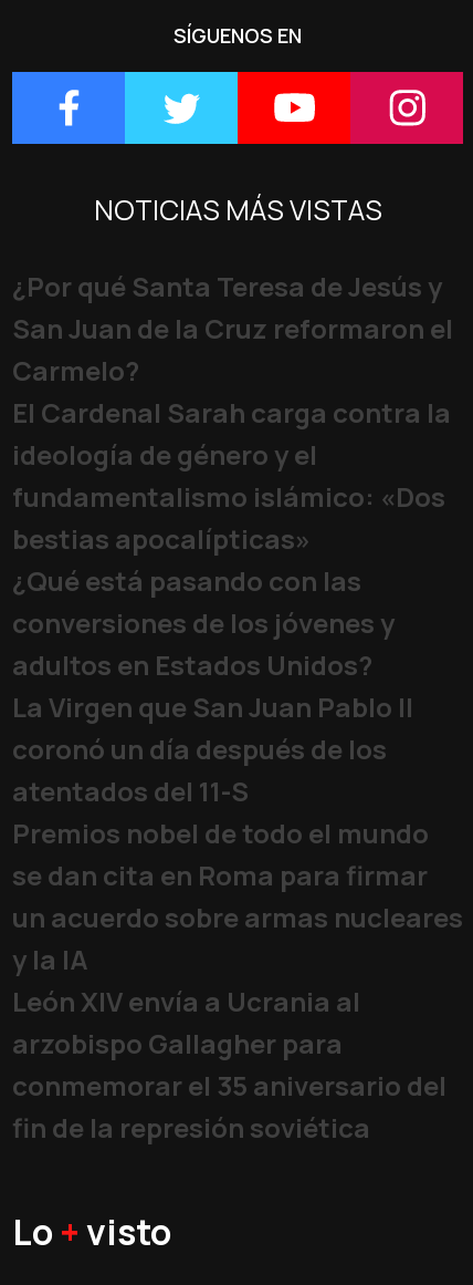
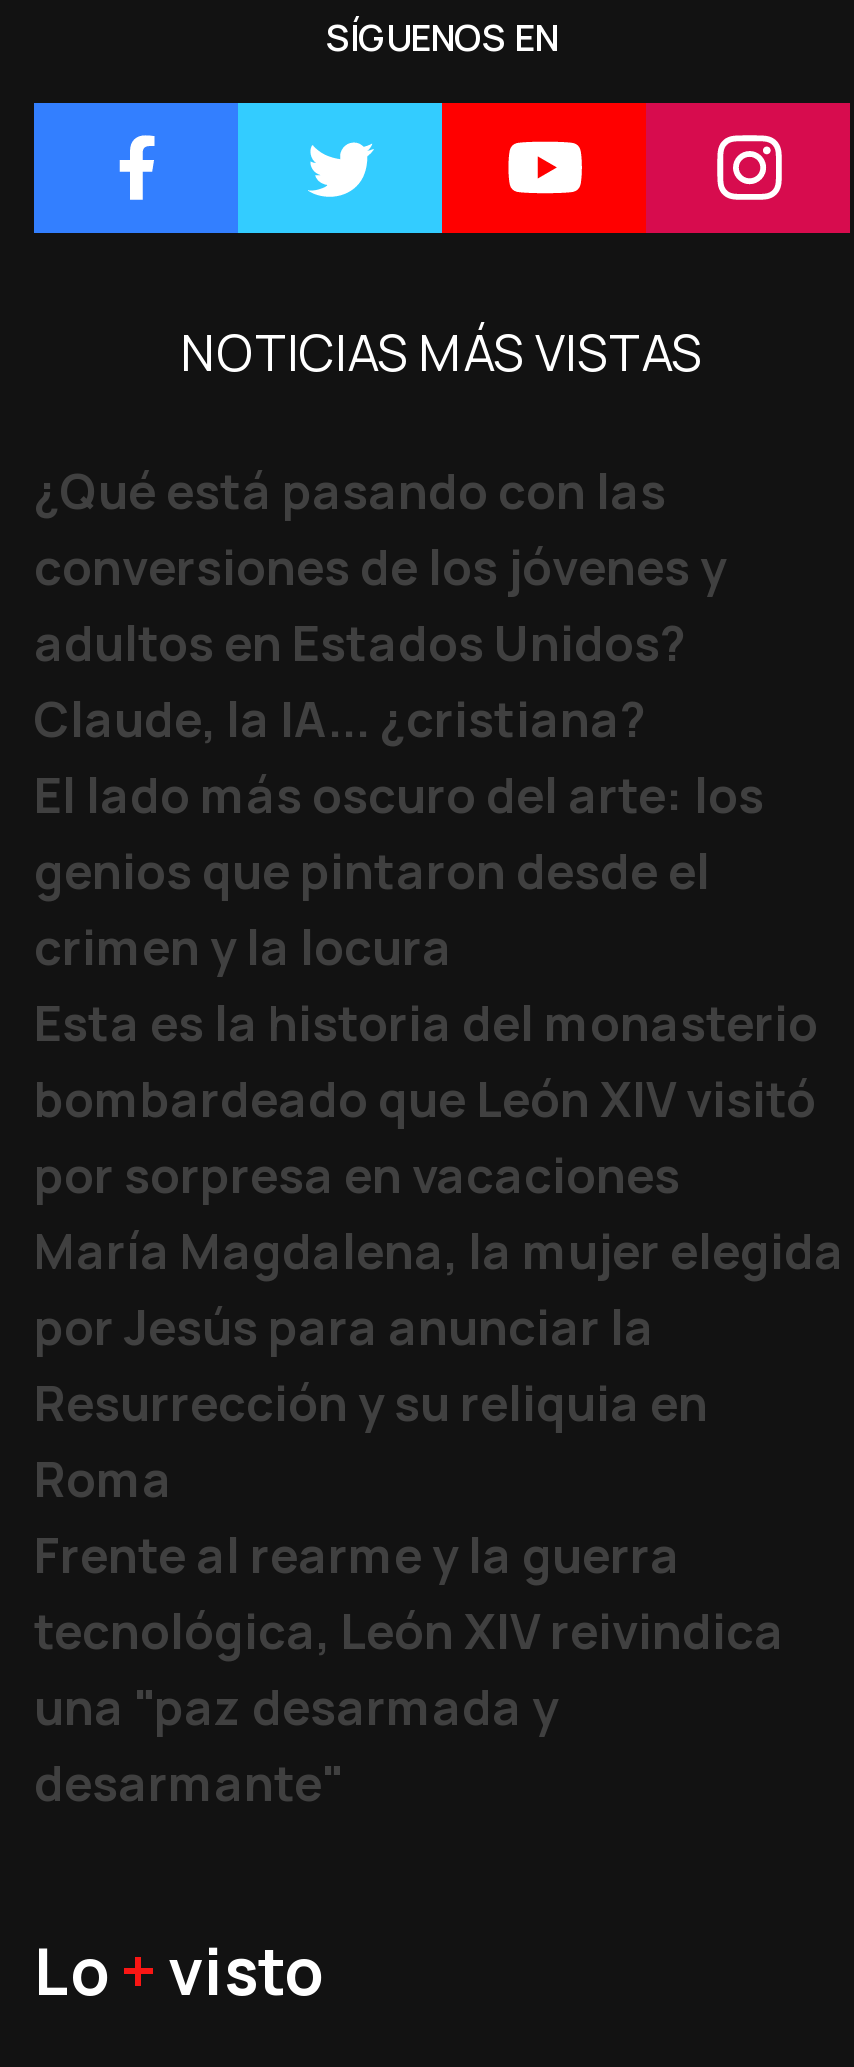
- ¿Por qué Santa Teresa de Jesús y
- San Juan de la Cruz reformaron el
- Carmelo?
- El Cardenal Sarah carga contra la
- ideología de género y el
- fundamentalismo islámico: «Dos
- bestias apocalípticas»

moved up: ¿Qué está pasando con las | conversiones de los jóvenes y | adultos en Estados Unidos?

- La Virgen que San Juan Pablo II
- coronó un día después de los
- atentados del 11-S
- Premios nobel de todo el mundo
- se dan cita en Roma para firmar
- un acuerdo sobre armas nucleares
- y la IA
- León XIV envía a Ucrania al
- arzobispo Gallagher para
- conmemorar el 35 aniversario del
- fin de la represión soviética
+ Claude, la IA... ¿cristiana?
+ El lado más oscuro del arte: los
+ genios que pintaron desde el
+ crimen y la locura
+ Esta es la historia del monasterio
+ bombardeado que León XIV visitó
+ por sorpresa en vacaciones
+ María Magdalena, la mujer elegida
+ por Jesús para anunciar la
+ Resurrección y su reliquia en
+ Roma
+ Frente al rearme y la guerra
+ tecnológica, León XIV reivindica
+ una "paz desarmada y
+ desarmante"
